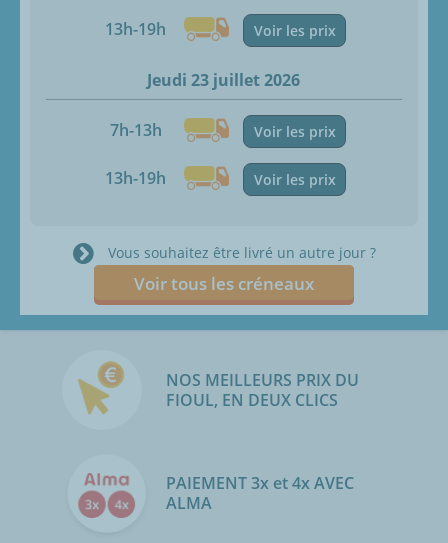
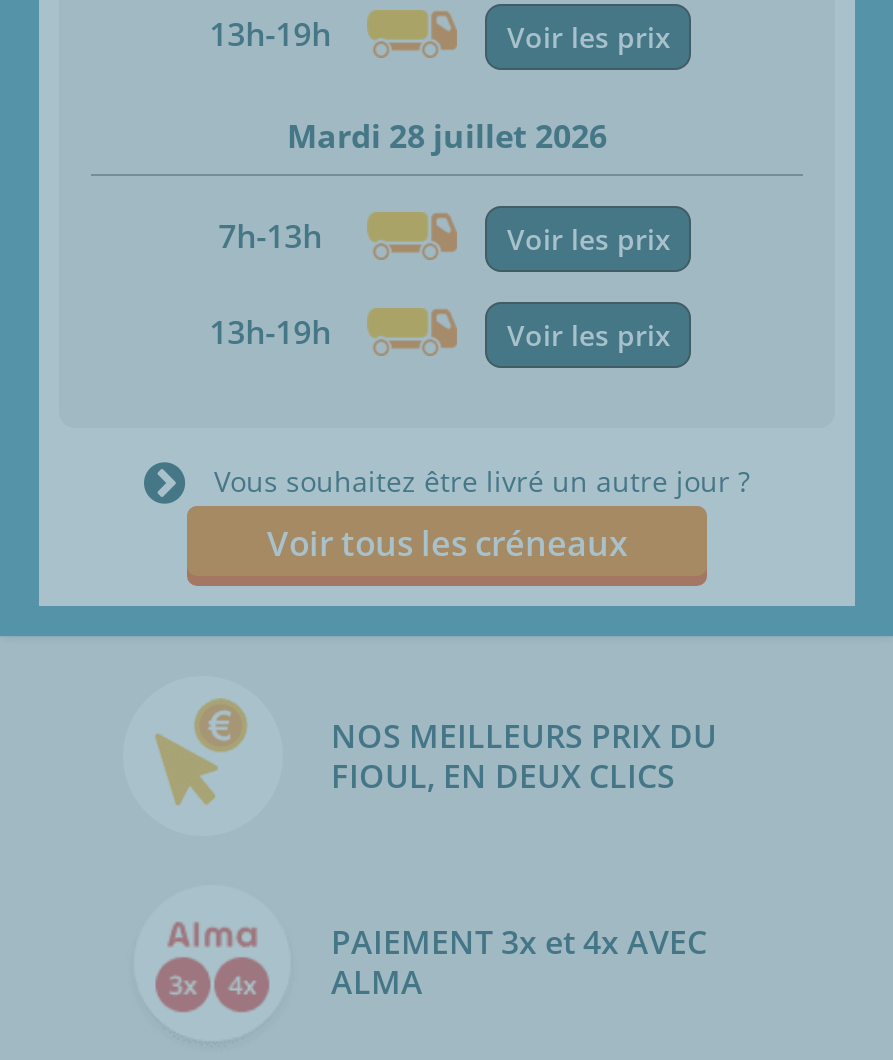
- Jeudi 23 juillet 2026
+ Mardi 28 juillet 2026
